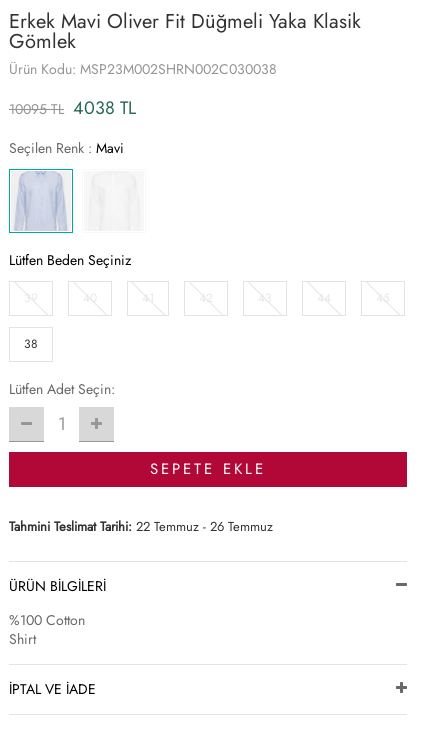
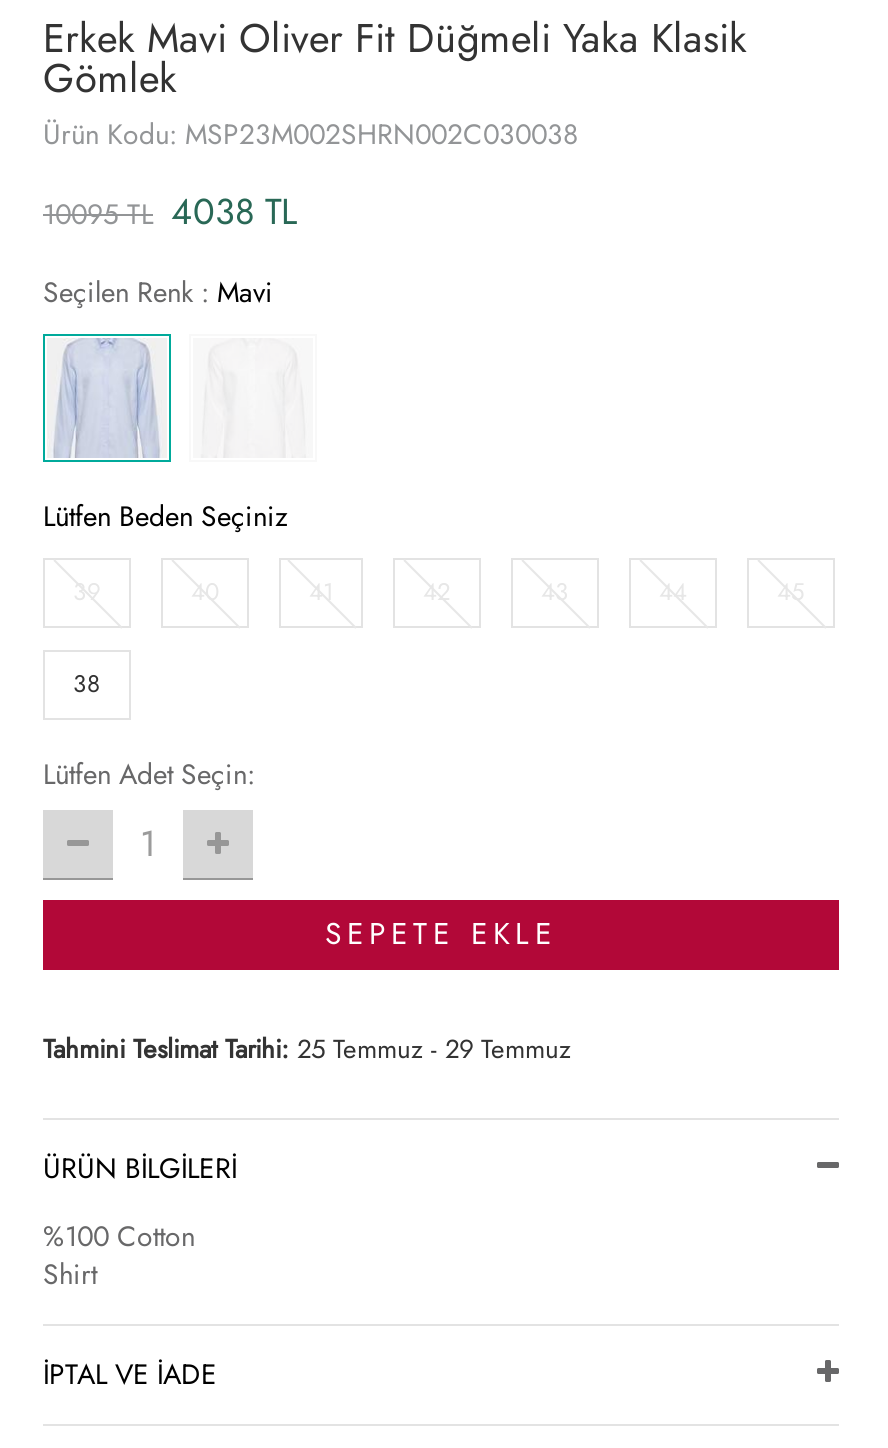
- Tahmini Teslimat Tarihi: 22 Temmuz - 26 Temmuz
+ Tahmini Teslimat Tarihi: 25 Temmuz - 29 Temmuz
